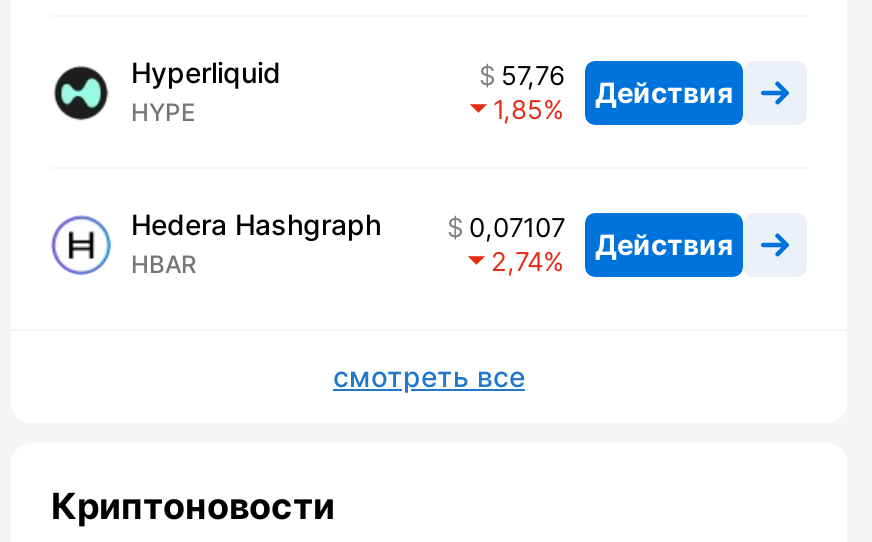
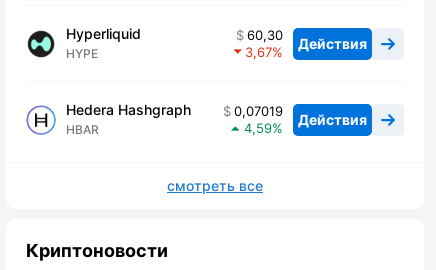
- 57,76 Действия
+ 60,30 Действия

- 1,85
+ 3,67

- 0,07107 Действия
+ 0,07019 Действия

- 2,74
+ 4,59
